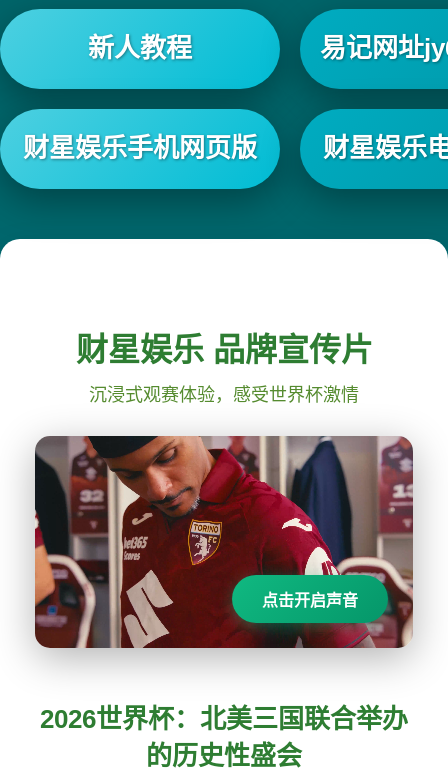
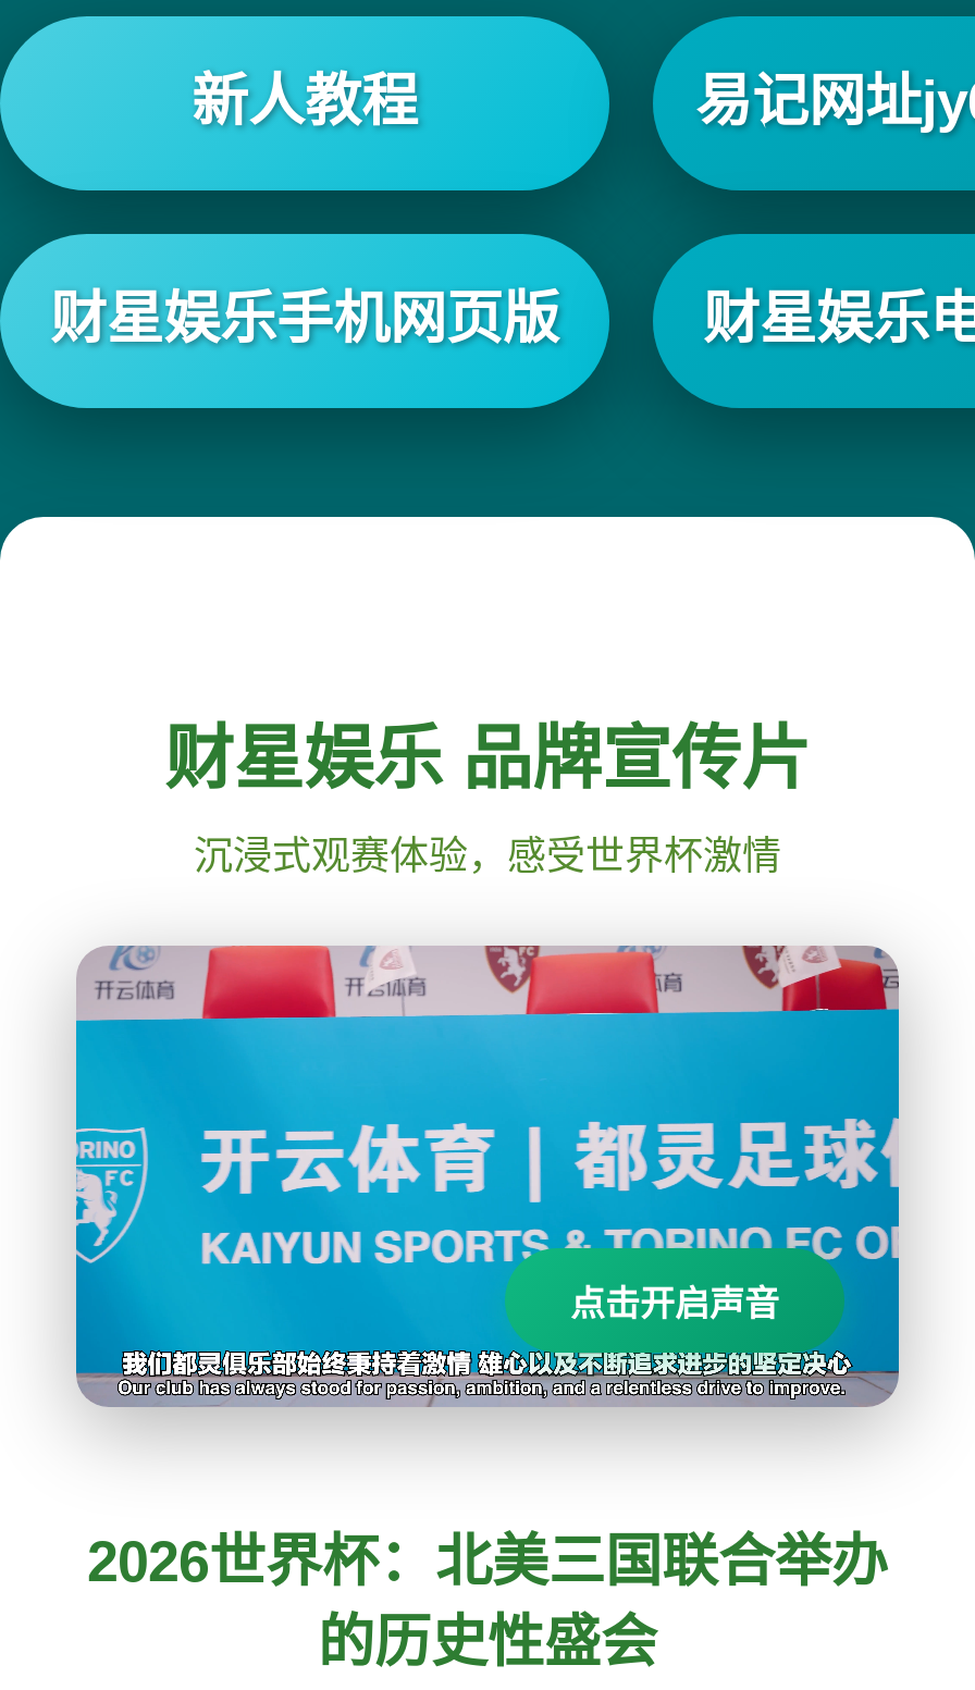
- [image]
+ [image]
